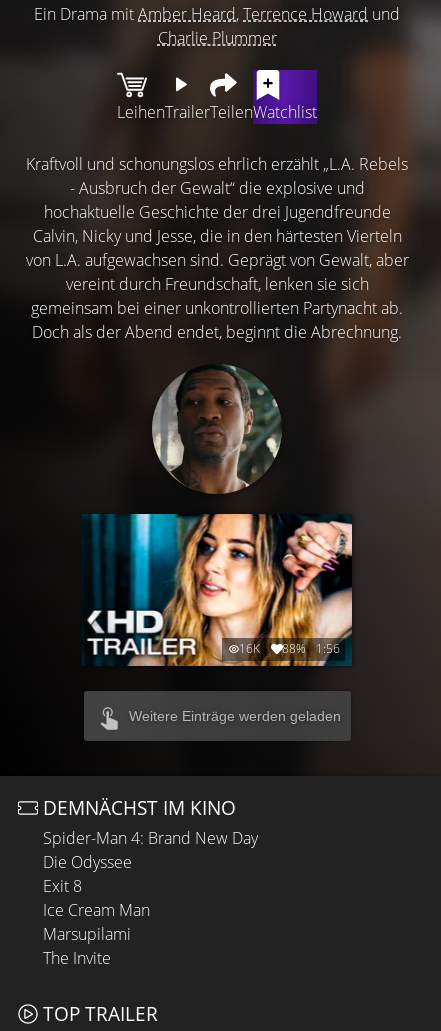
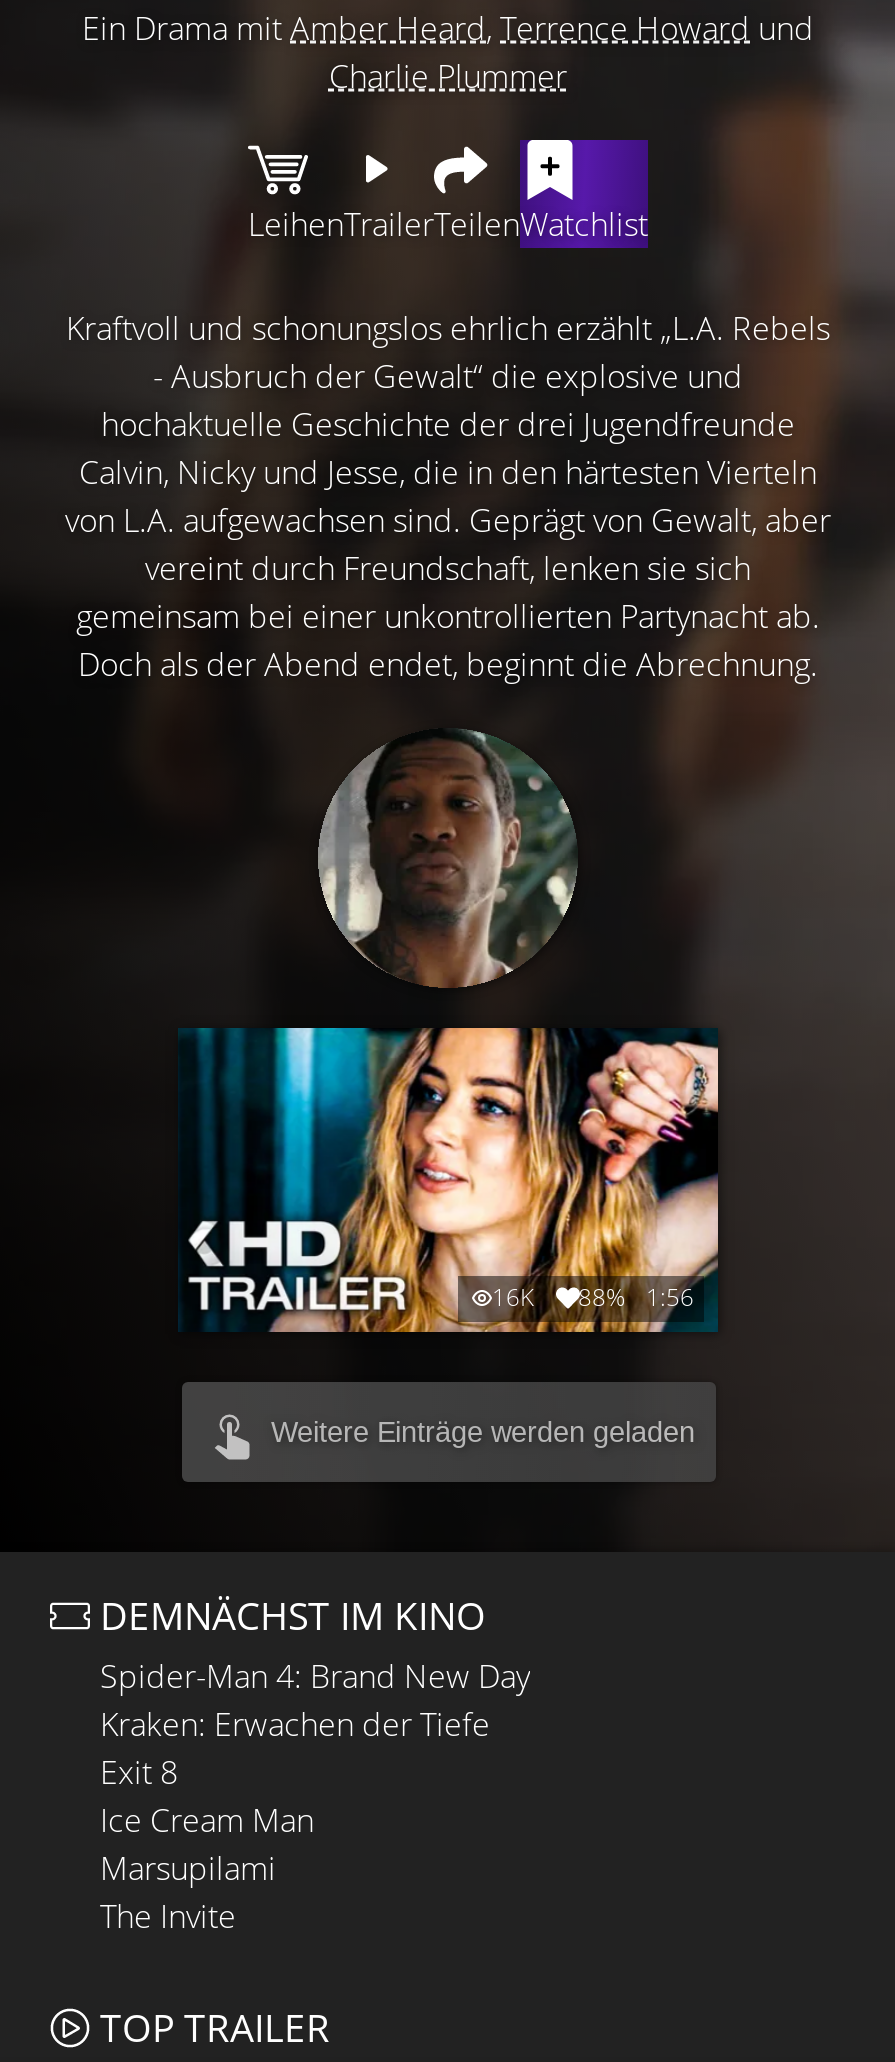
- Die Odyssee
+ Kraken: Erwachen der Tiefe
